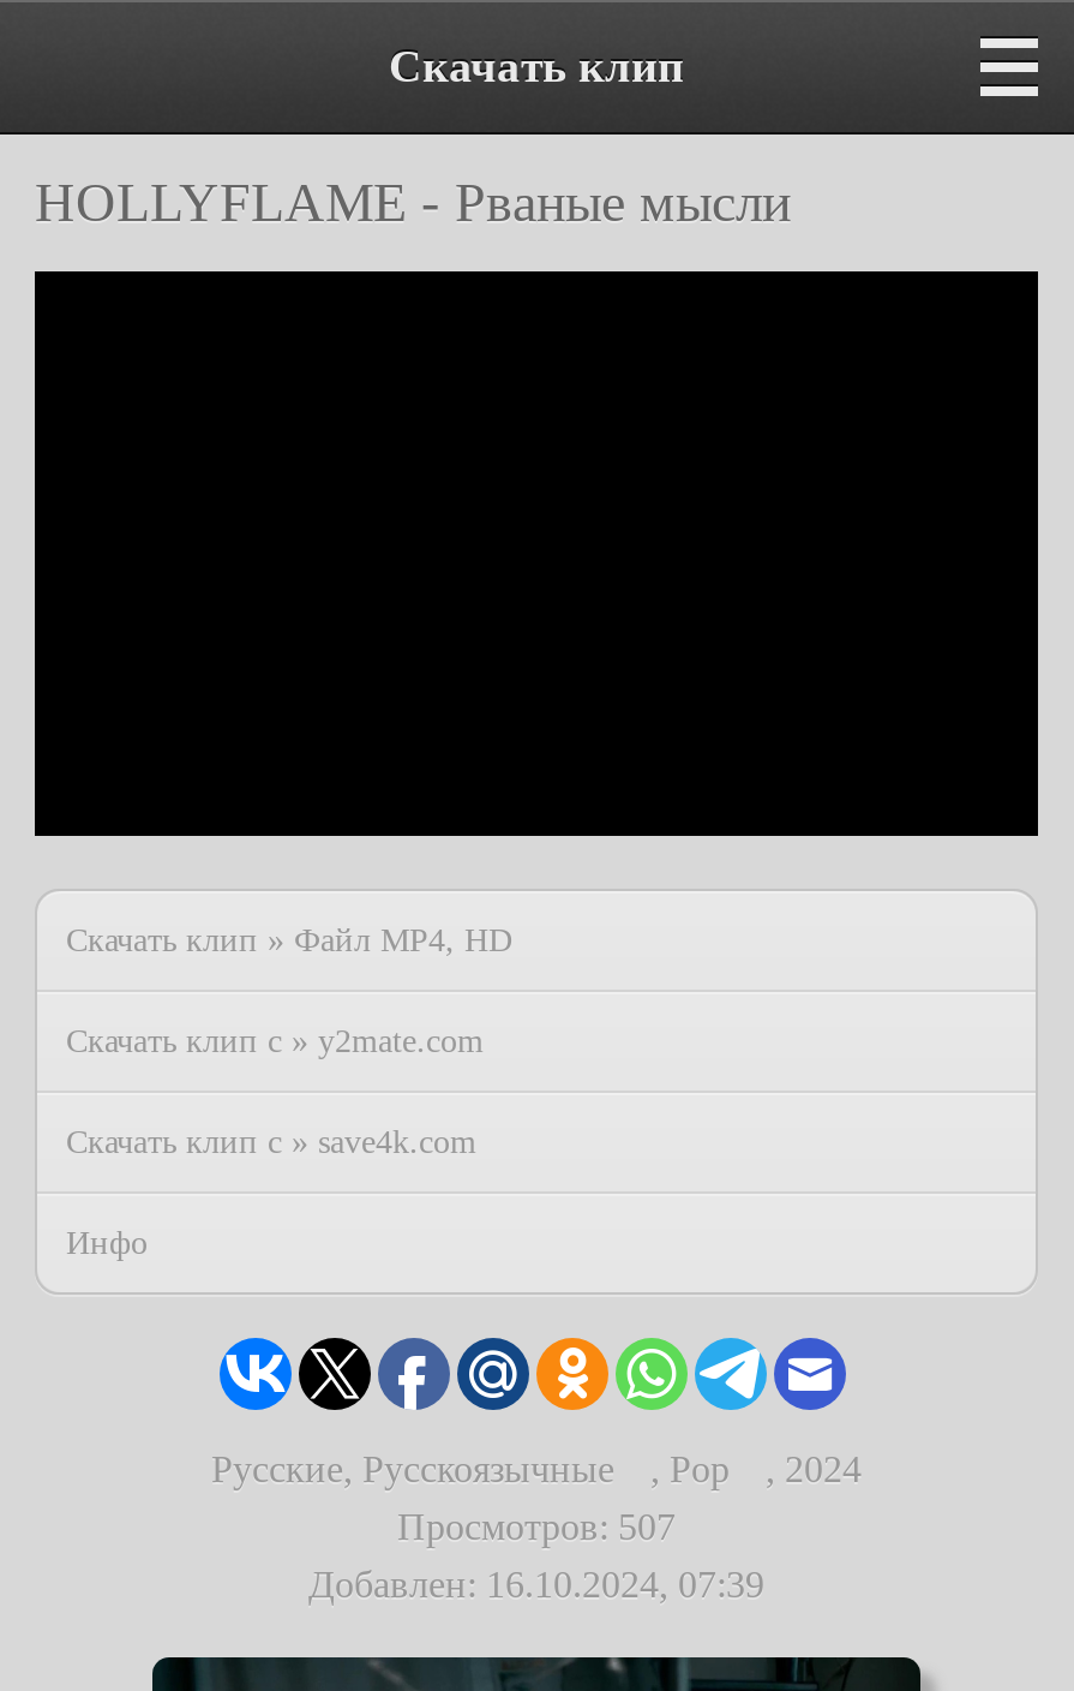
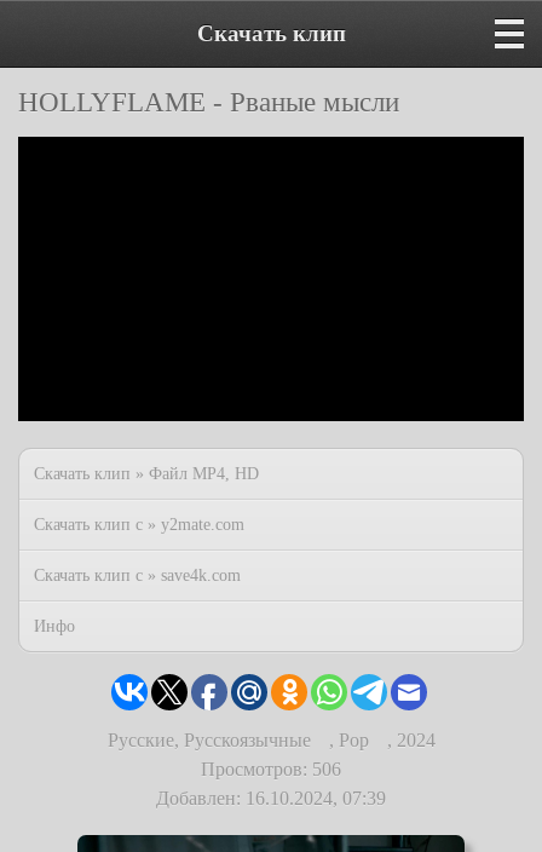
- Просмотров: 507
+ Просмотров: 506
